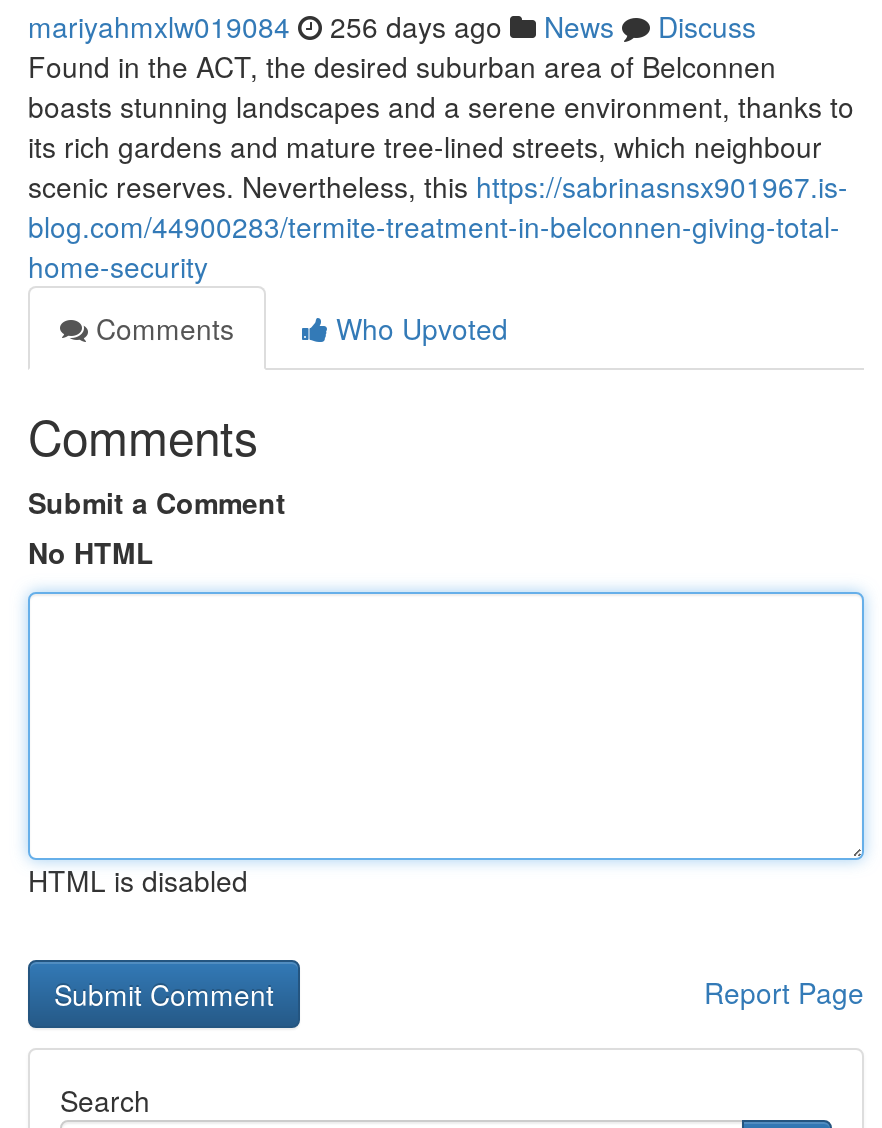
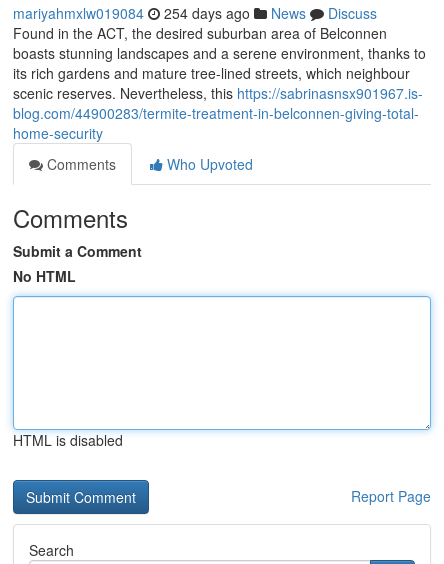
- mariyahmxlw019084 256 days ago News Discuss
+ mariyahmxlw019084 254 days ago News Discuss
